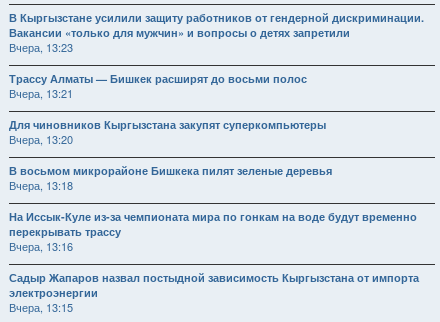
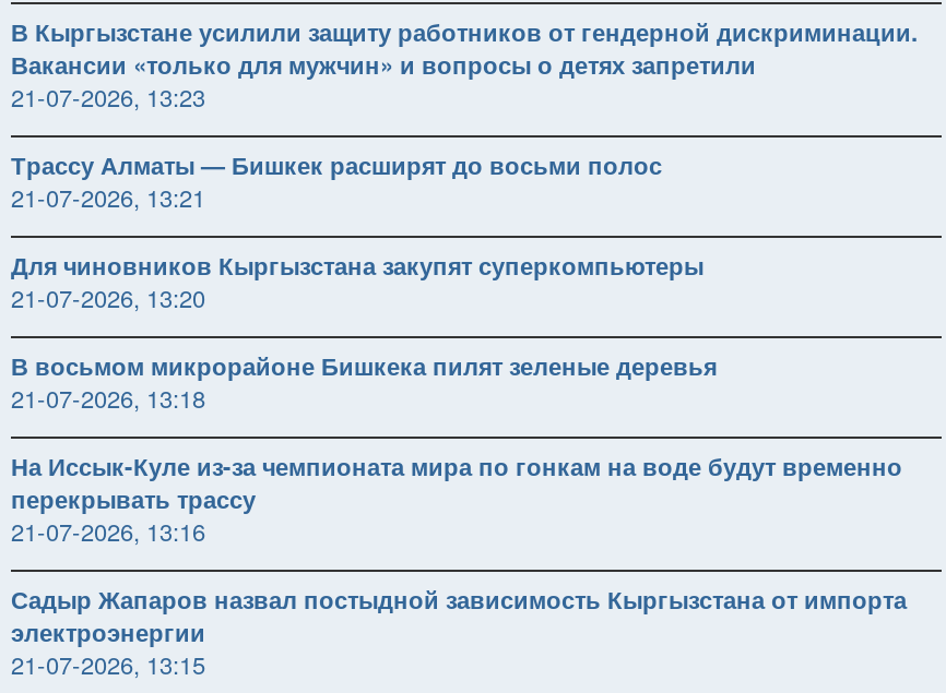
- Вчера, 13:23
+ 21-07-2026, 13:23

- Вчера, 13:21
+ 21-07-2026, 13:21

- Вчера, 13:20
+ 21-07-2026, 13:20

- Вчера, 13:18
+ 21-07-2026, 13:18

- Вчера, 13:16
+ 21-07-2026, 13:16

- Вчера, 13:15
+ 21-07-2026, 13:15
